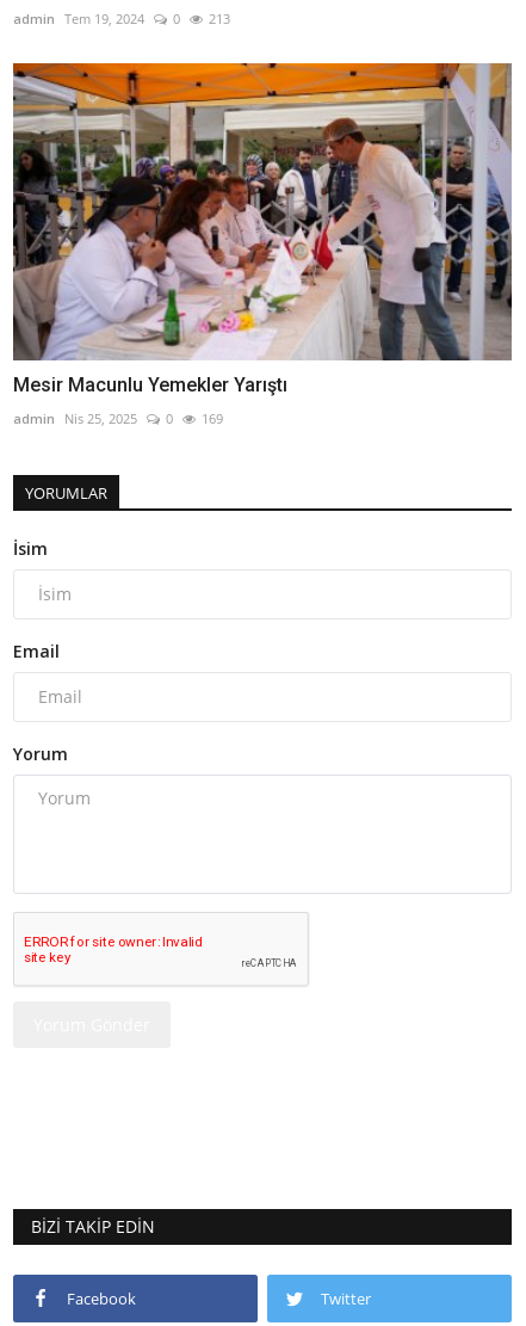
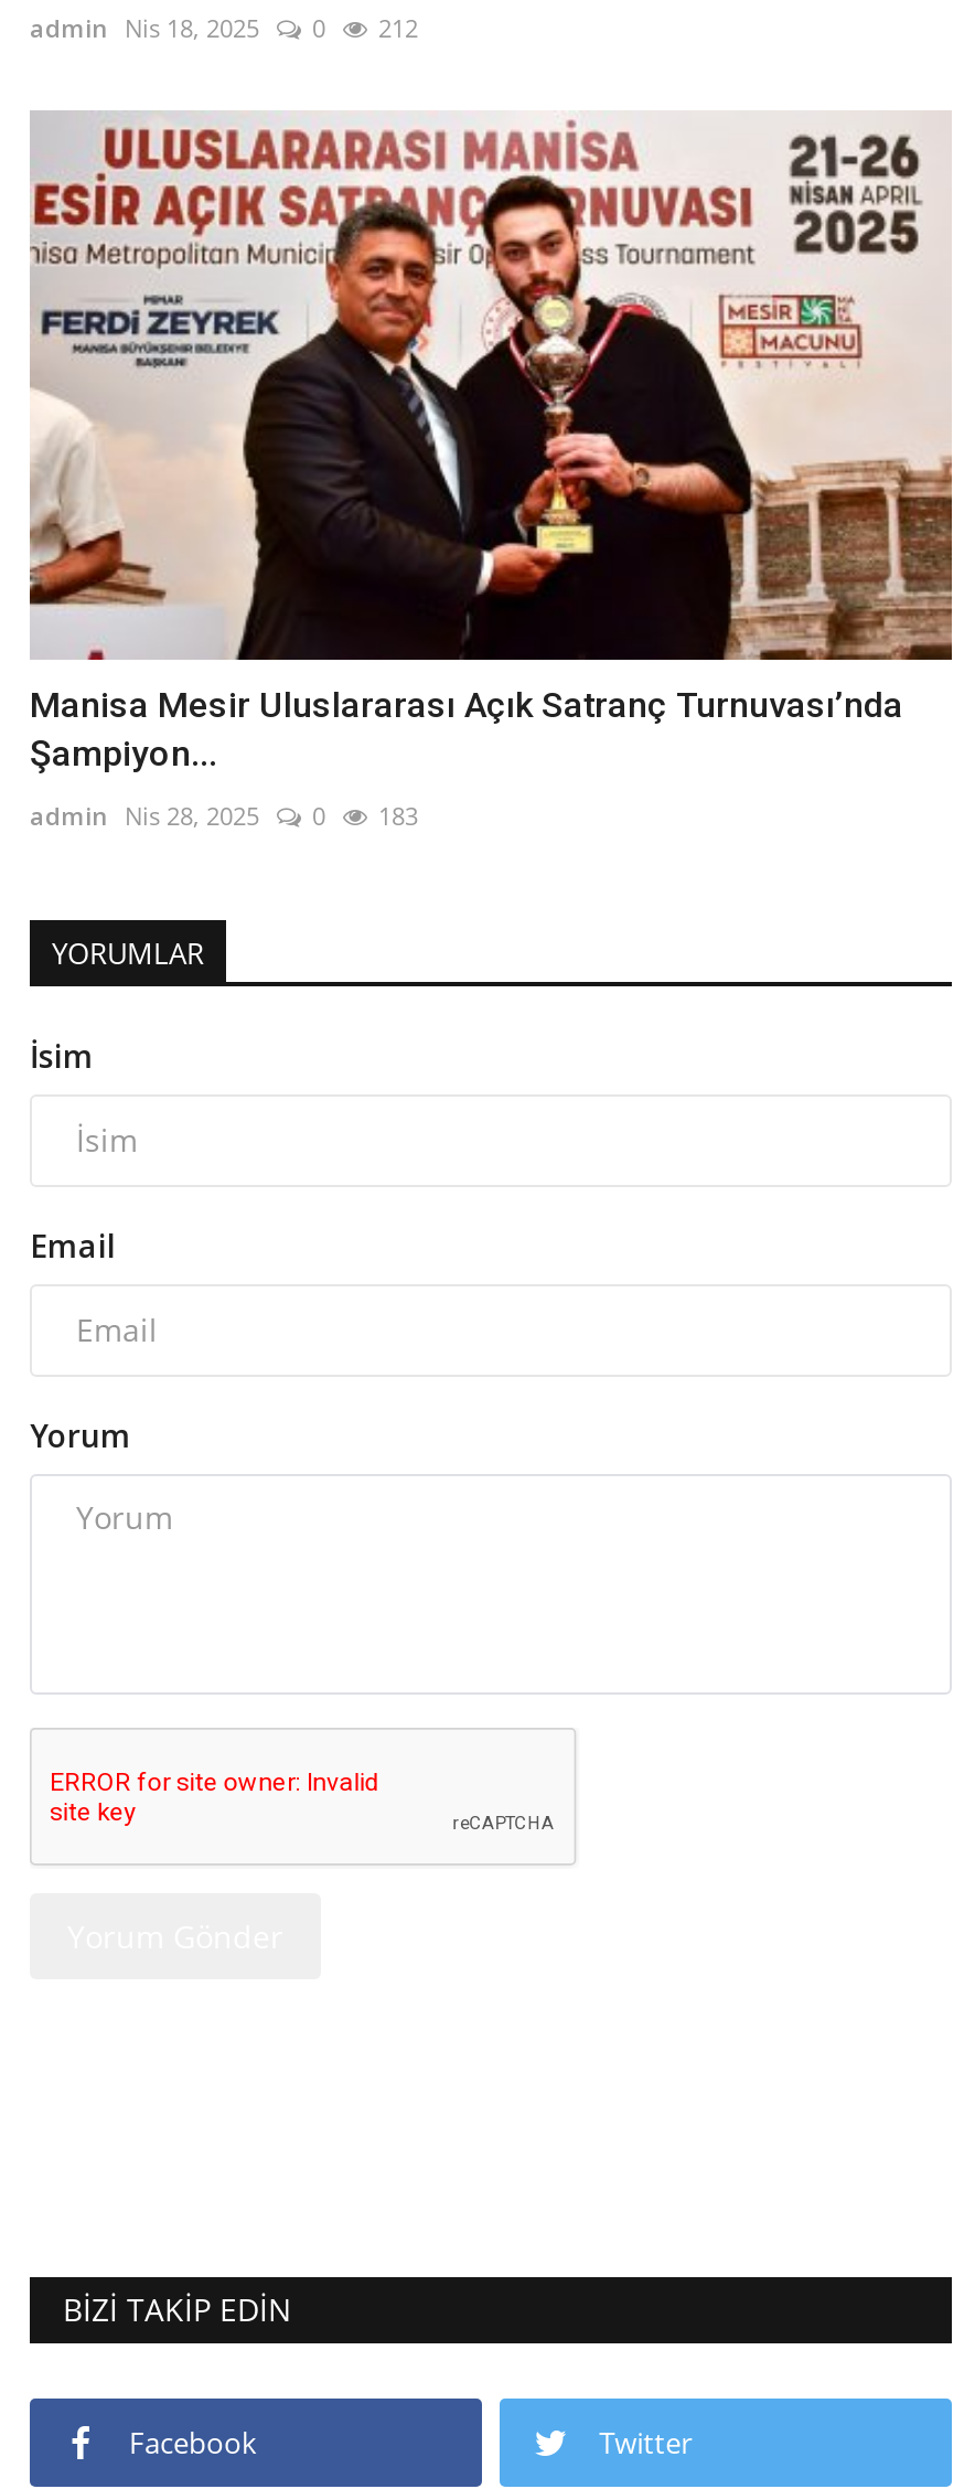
- admin Tem 19, 2024
+ admin Nis 18, 2025

- 213
+ 212

- [image]
- Mesir Macunlu Yemekler Yarıştı
+ [image]
+ Manisa Mesir Uluslararası Açık Satranç Turnuvası’nda
+ Şampiyon...

- admin Nis 25, 2025
+ admin Nis 28, 2025

- 169
+ 183
